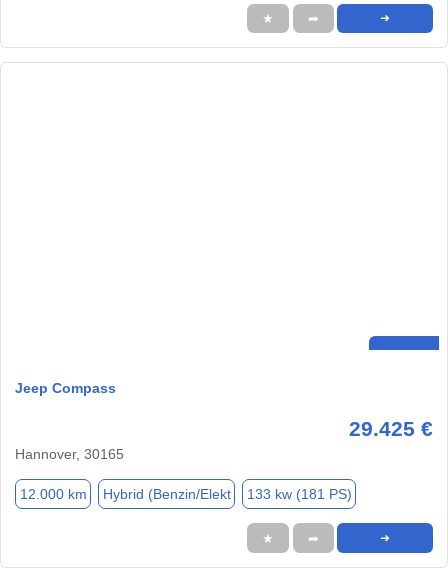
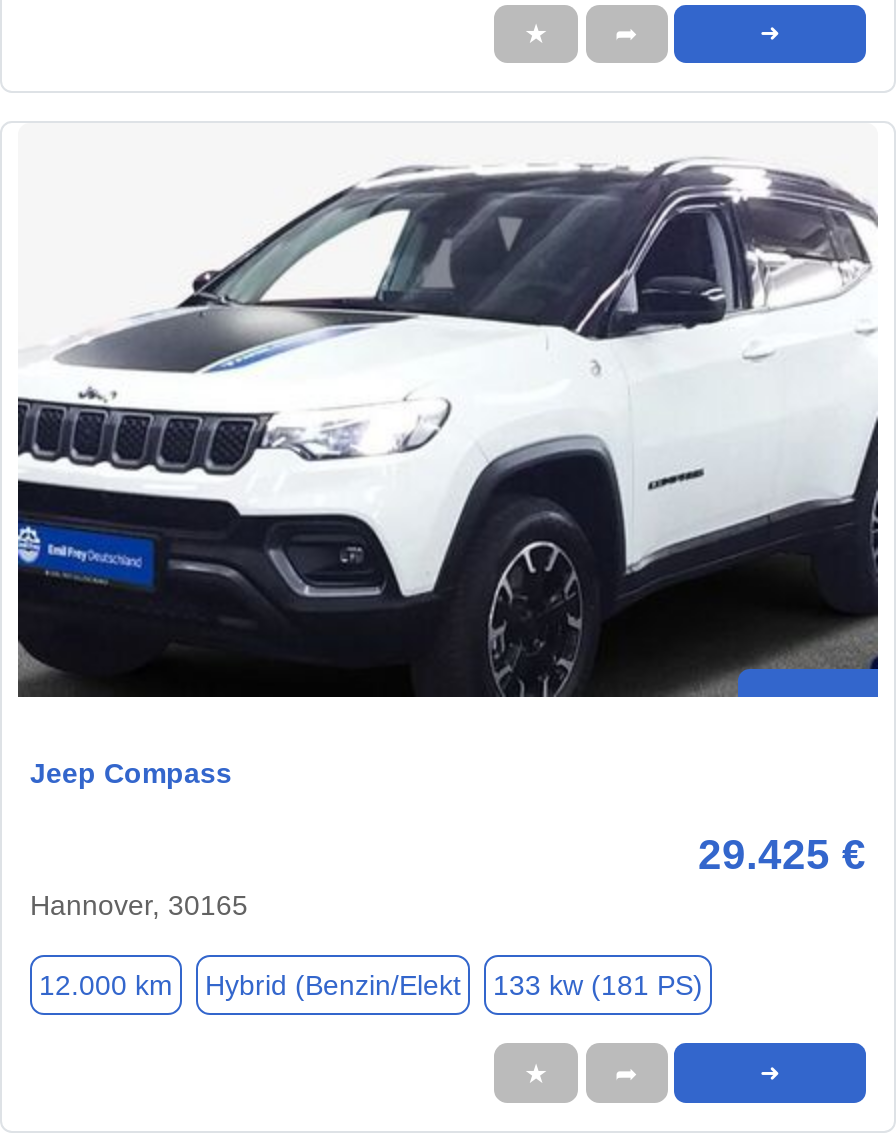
+ [image]
